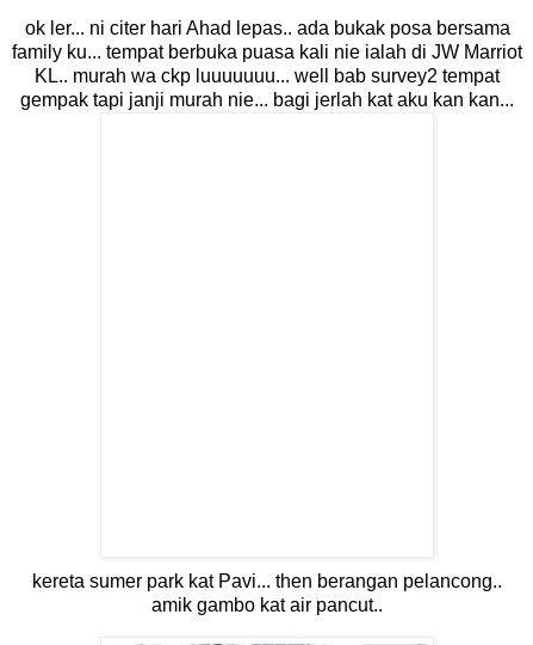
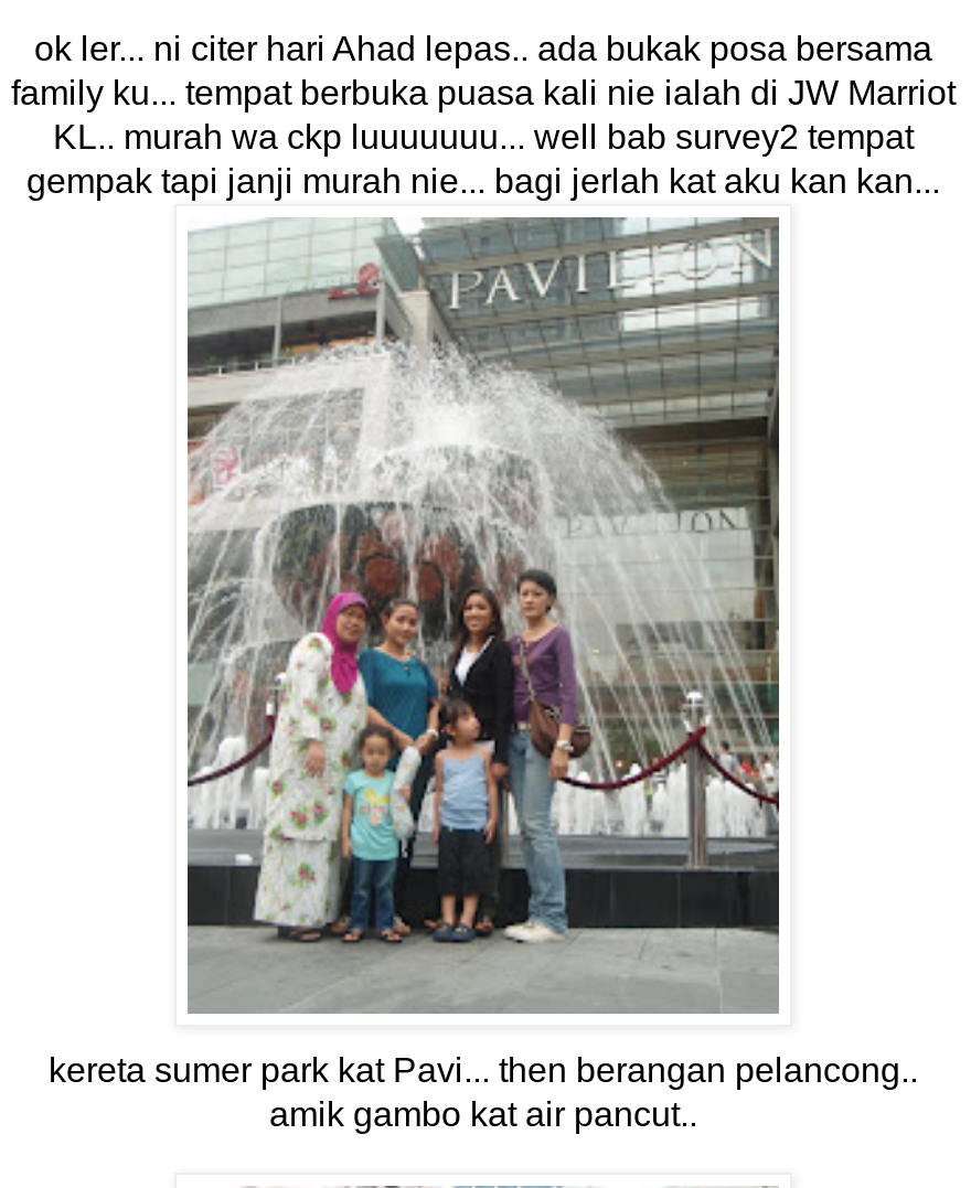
+ [image]
